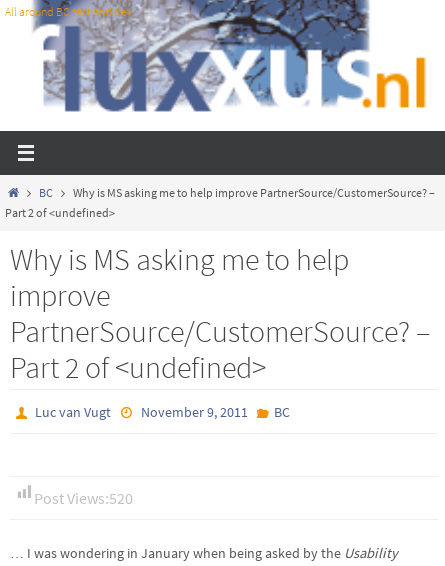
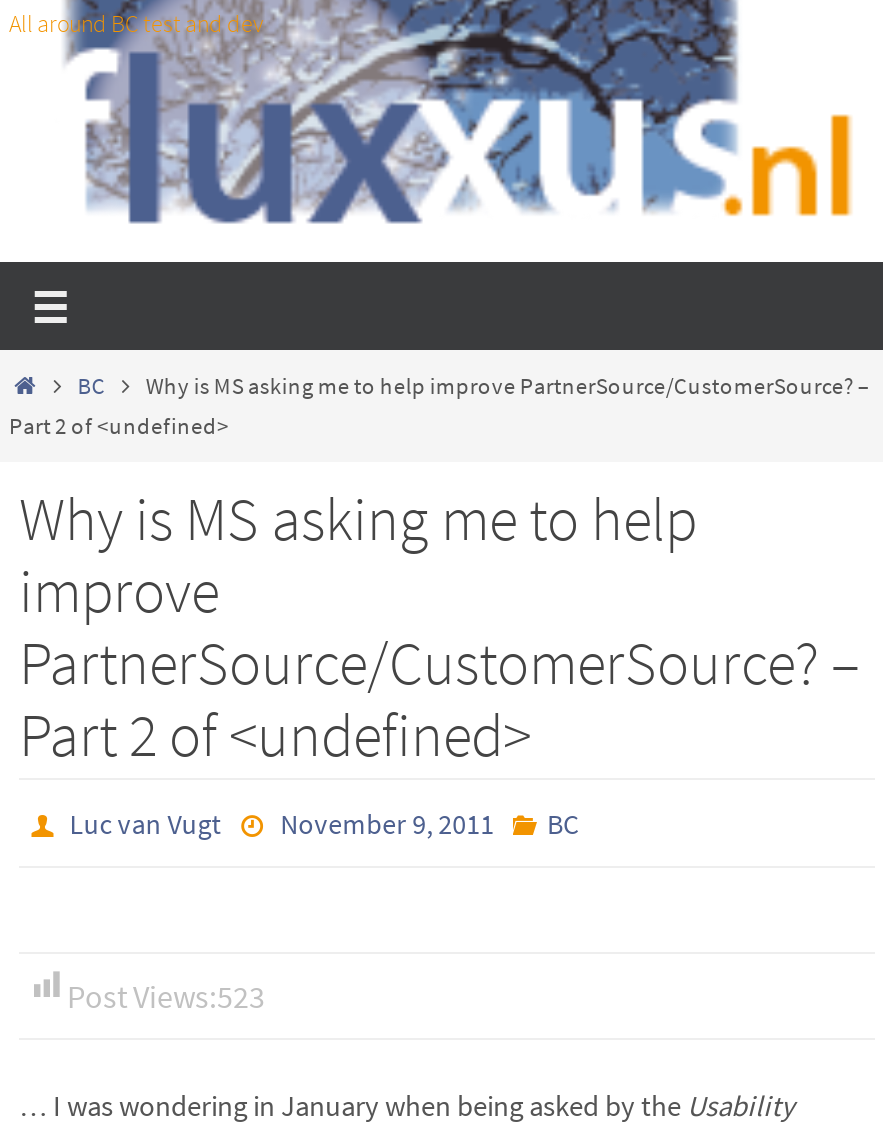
- Post Views:520
+ Post Views:523
